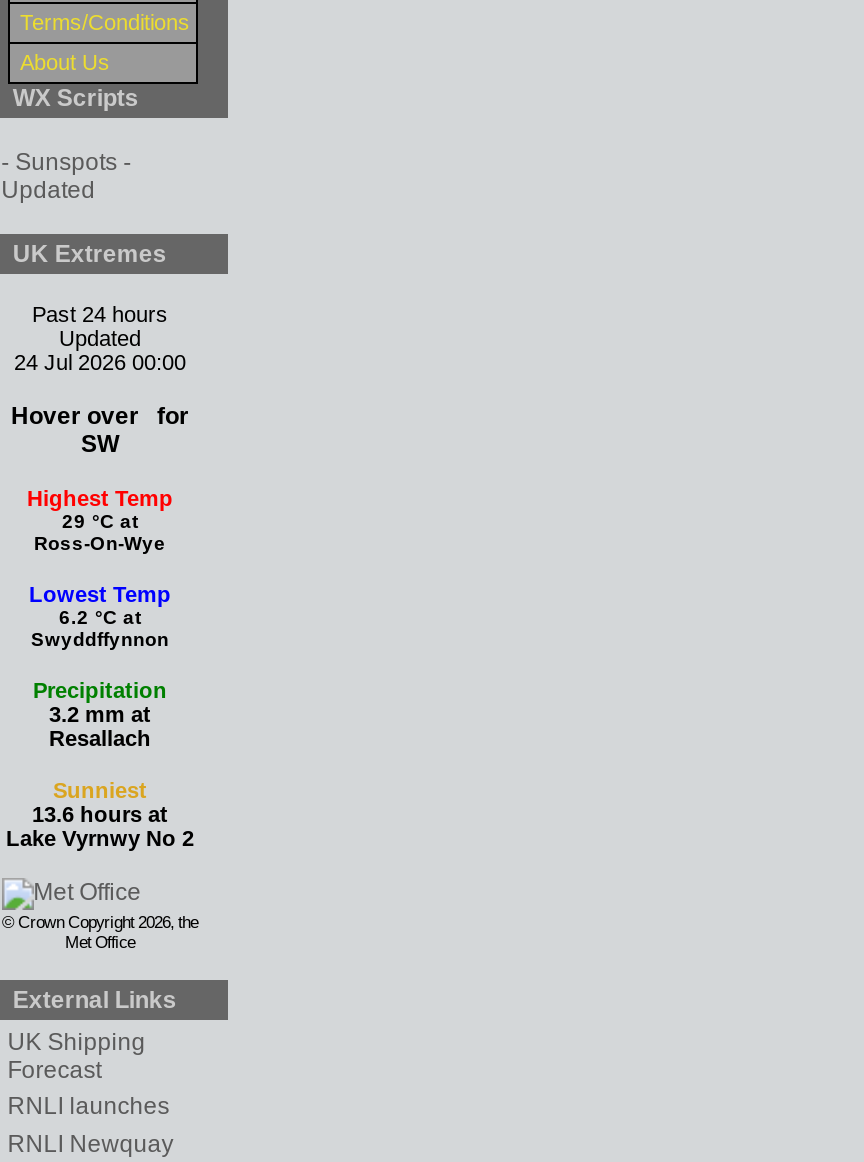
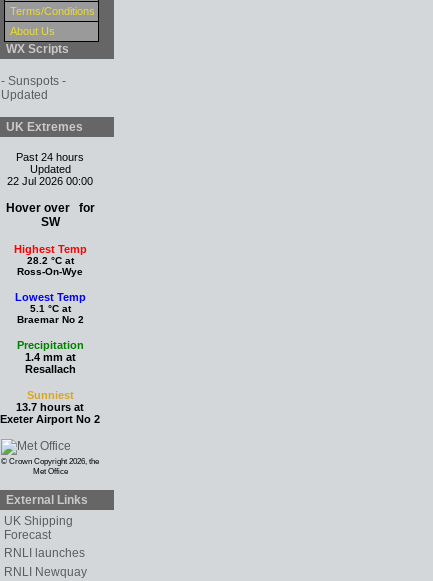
- 24 Jul 2026 00:00
+ 22 Jul 2026 00:00

- 29 °C at
+ 28.2 °C at

- 6.2 °C at
- Swyddffynnon
+ 5.1 °C at
+ Braemar No 2

- 3.2 mm at
+ 1.4 mm at

- 13.6 hours at
+ 13.7 hours at

- Lake Vyrnwy No 2
+ Exeter Airport No 2
